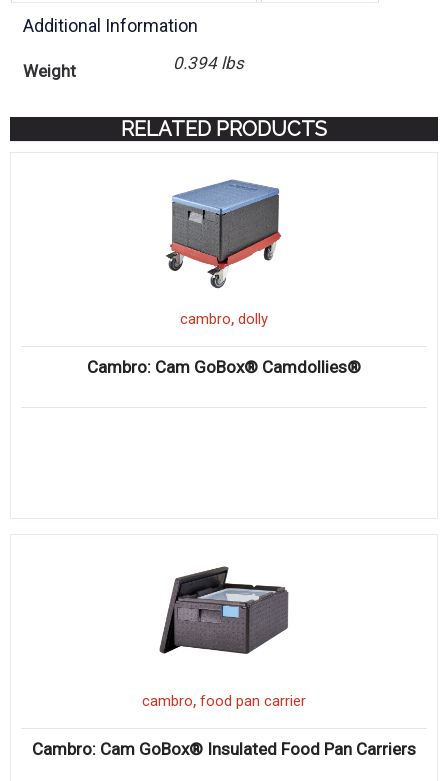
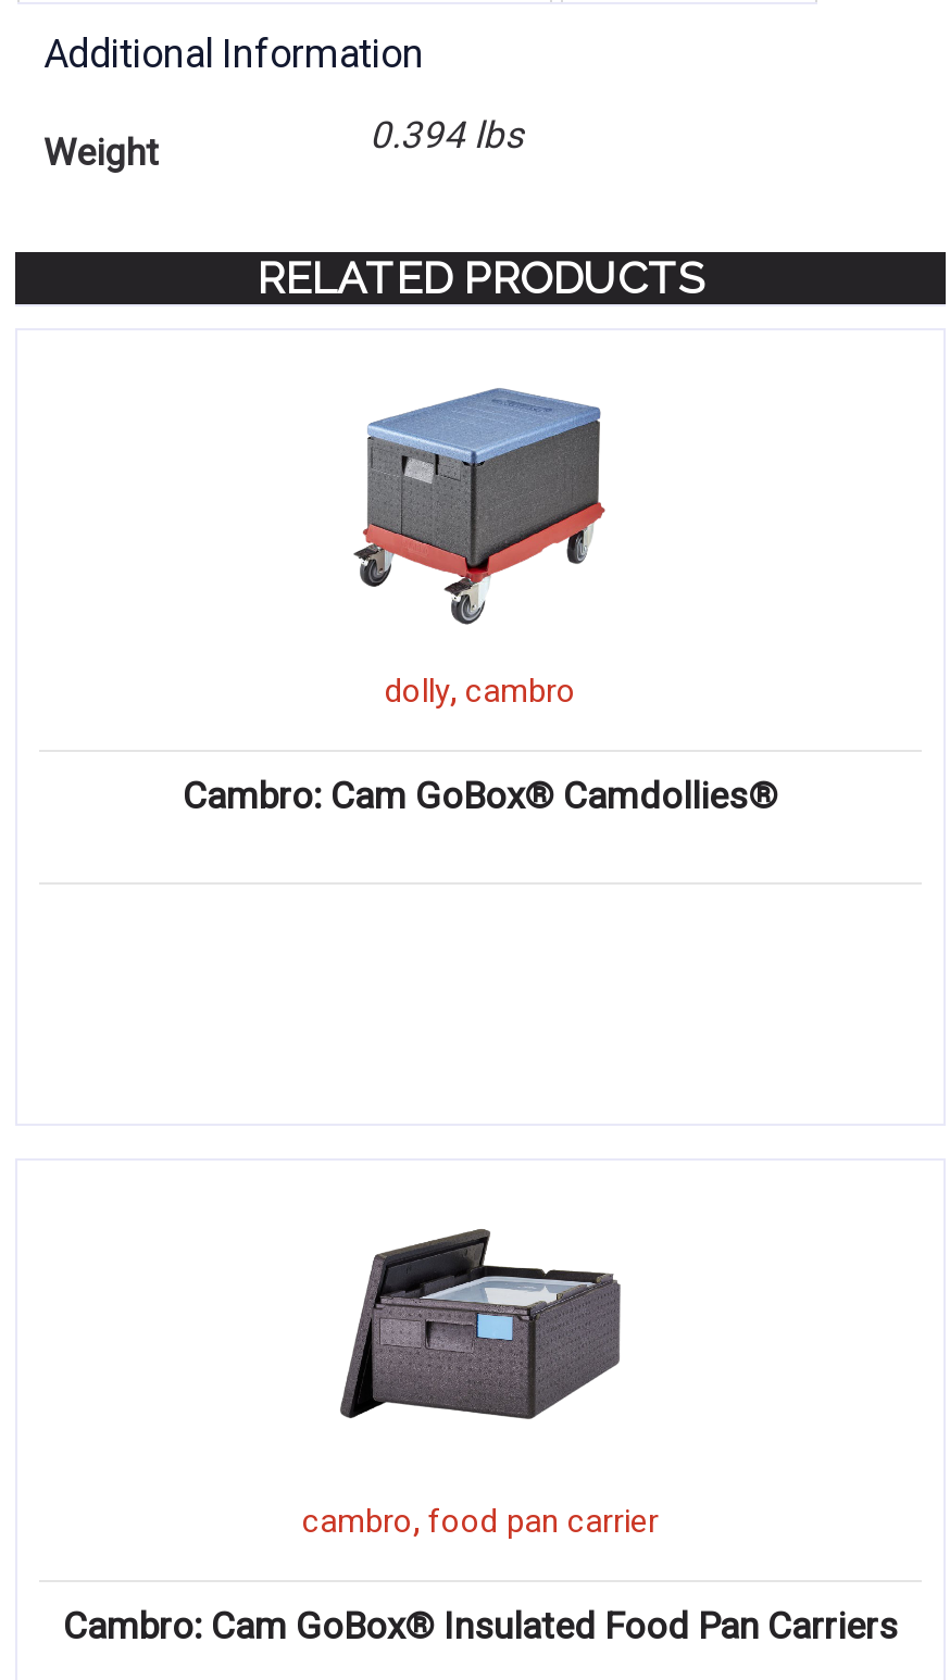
- cambro, dolly
+ dolly, cambro
